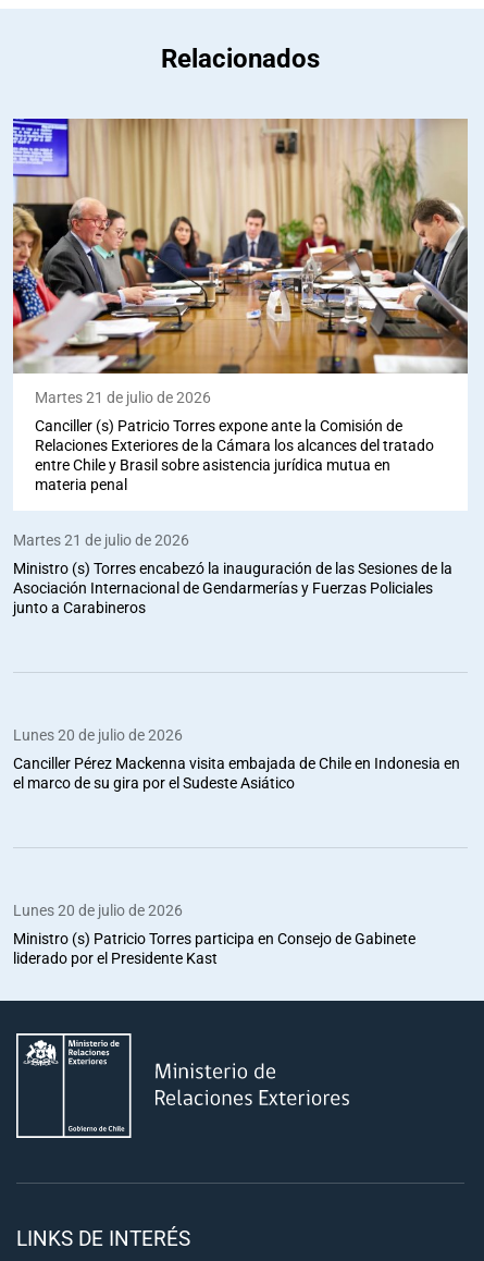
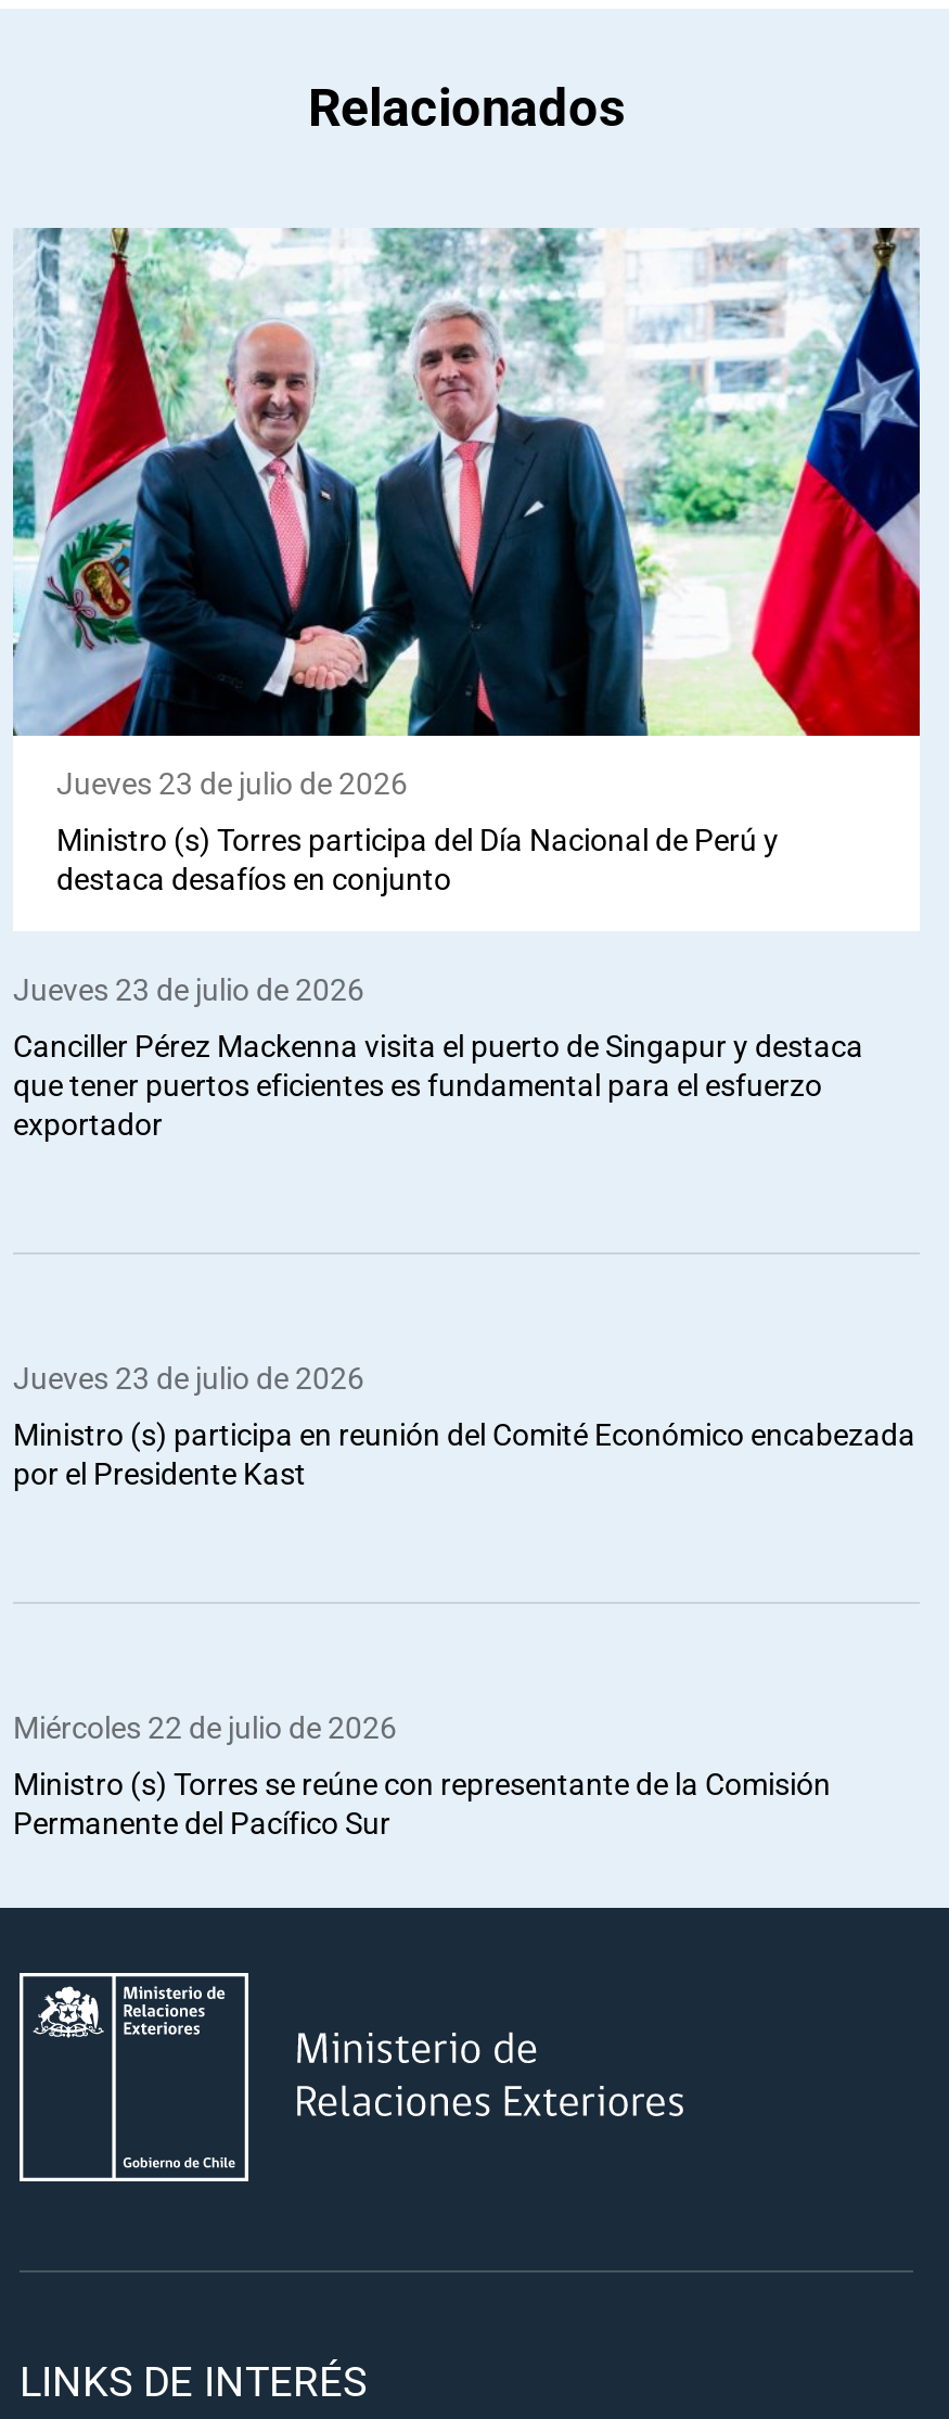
- [image]
- Martes 21 de julio de 2026
- Canciller (s) Patricio Torres expone ante la Comisión de
- Relaciones Exteriores de la Cámara los alcances del tratado
- entre Chile y Brasil sobre asistencia jurídica mutua en
- materia penal
+ [image]
+ Jueves 23 de julio de 2026
+ Ministro (s) Torres participa del Día Nacional de Perú y
+ destaca desafíos en conjunto

- Martes 21 de julio de 2026
- Ministro (s) Torres encabezó la inauguración de las Sesiones de la
- Asociación Internacional de Gendarmerías y Fuerzas Policiales
- junto a Carabineros
+ Jueves 23 de julio de 2026
+ Canciller Pérez Mackenna visita el puerto de Singapur y destaca
+ que tener puertos eficientes es fundamental para el esfuerzo
+ exportador

- Lunes 20 de julio de 2026
- Canciller Pérez Mackenna visita embajada de Chile en Indonesia en
- el marco de su gira por el Sudeste Asiático
+ Jueves 23 de julio de 2026
+ Ministro (s) participa en reunión del Comité Económico encabezada
+ por el Presidente Kast

- Lunes 20 de julio de 2026
- Ministro (s) Patricio Torres participa en Consejo de Gabinete
- liderado por el Presidente Kast
+ Miércoles 22 de julio de 2026
+ Ministro (s) Torres se reúne con representante de la Comisión
+ Permanente del Pacífico Sur
